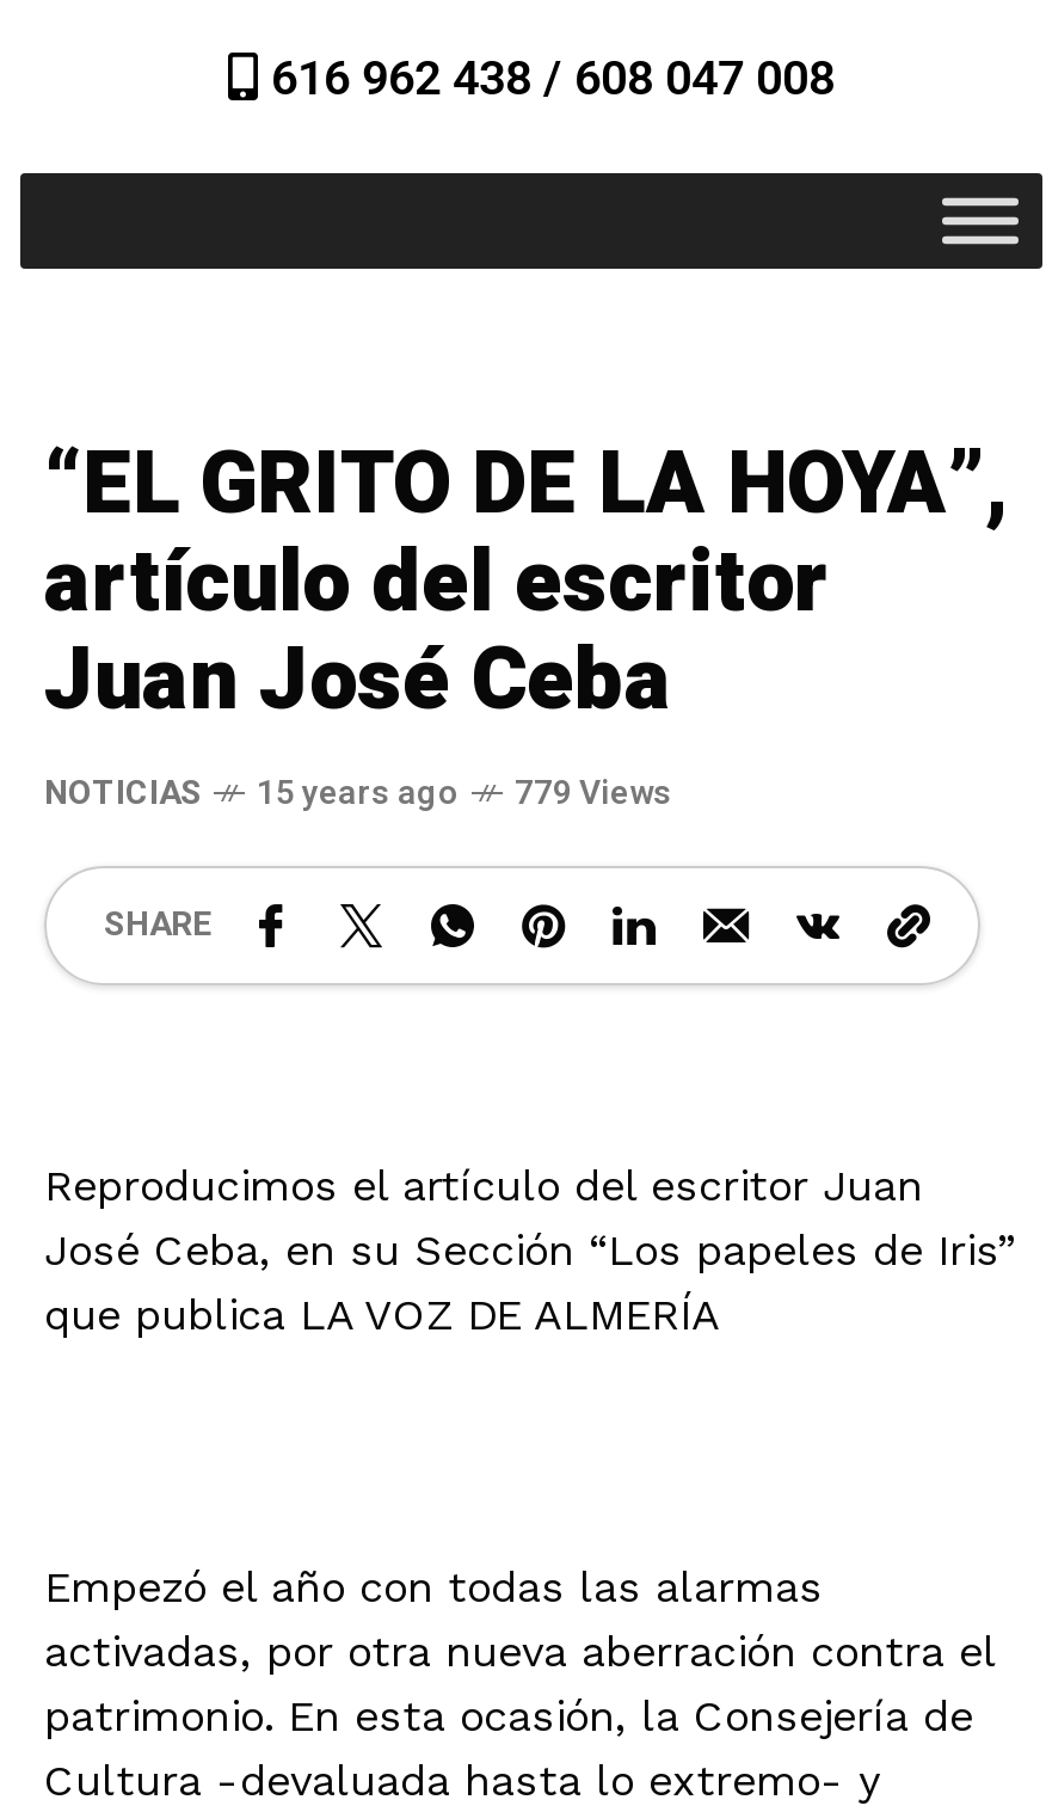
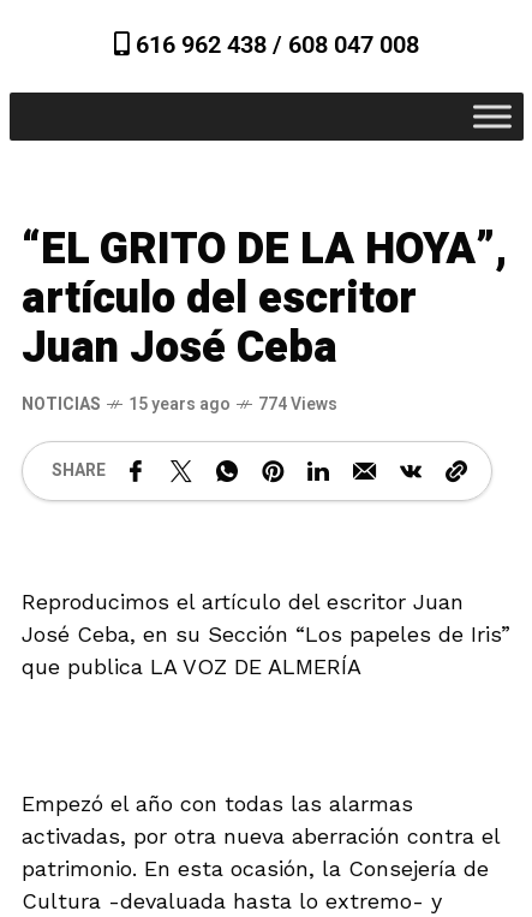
- NOTICIAS 15 years ago 779 Views
+ NOTICIAS 15 years ago 774 Views
